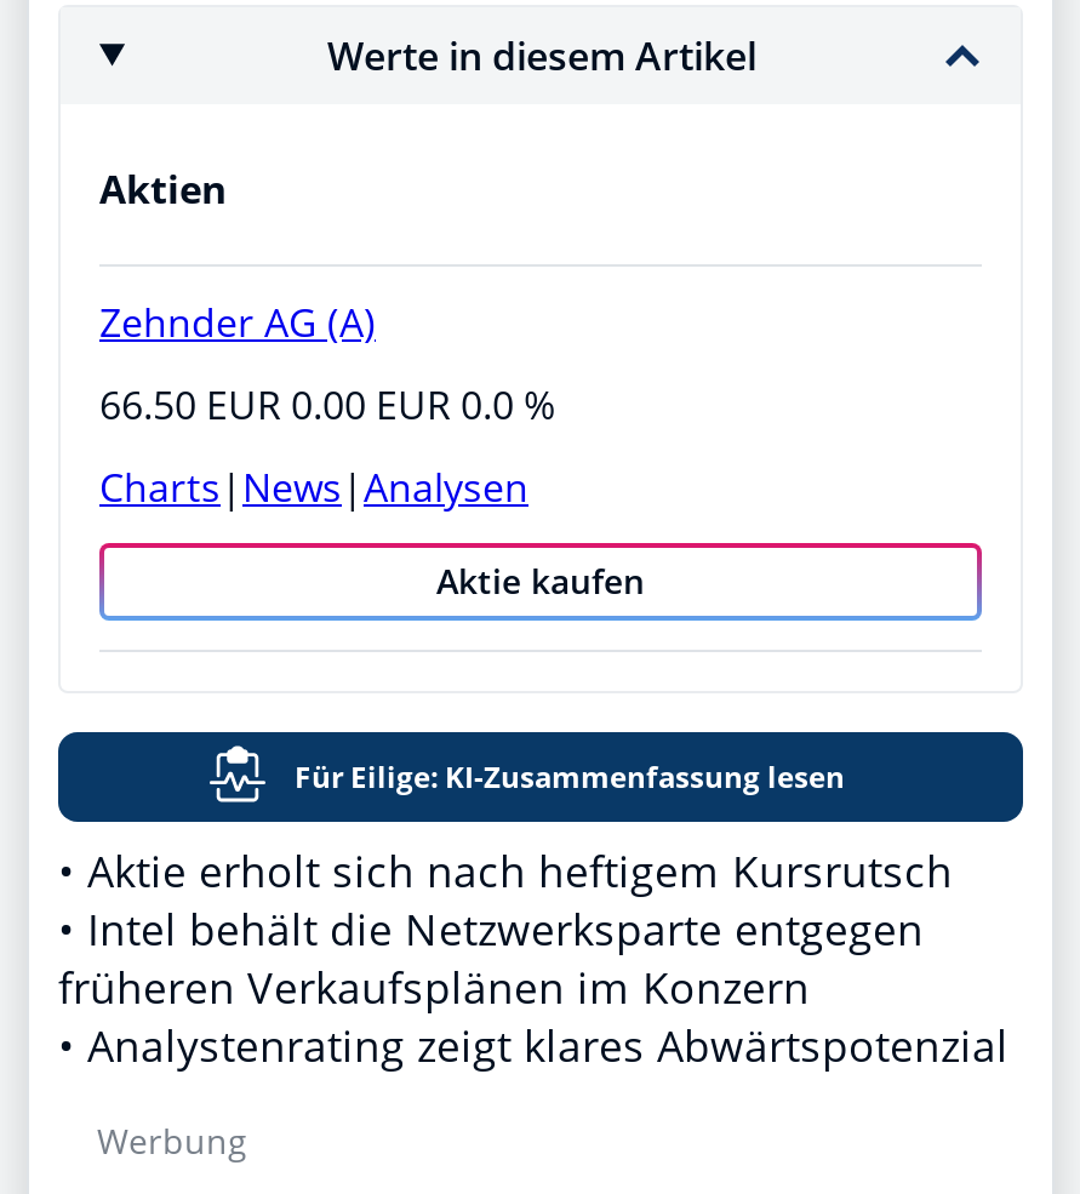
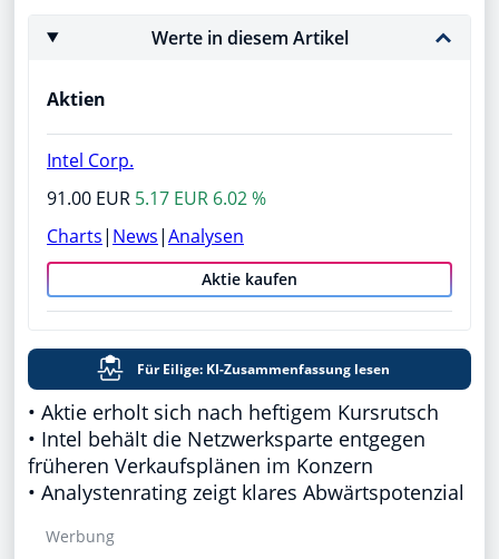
- Zehnder AG (A)
+ Intel Corp.

- 66.50 EUR 0.00 EUR 0.0 %
+ 91.00 EUR 5.17 EUR 6.02 %
